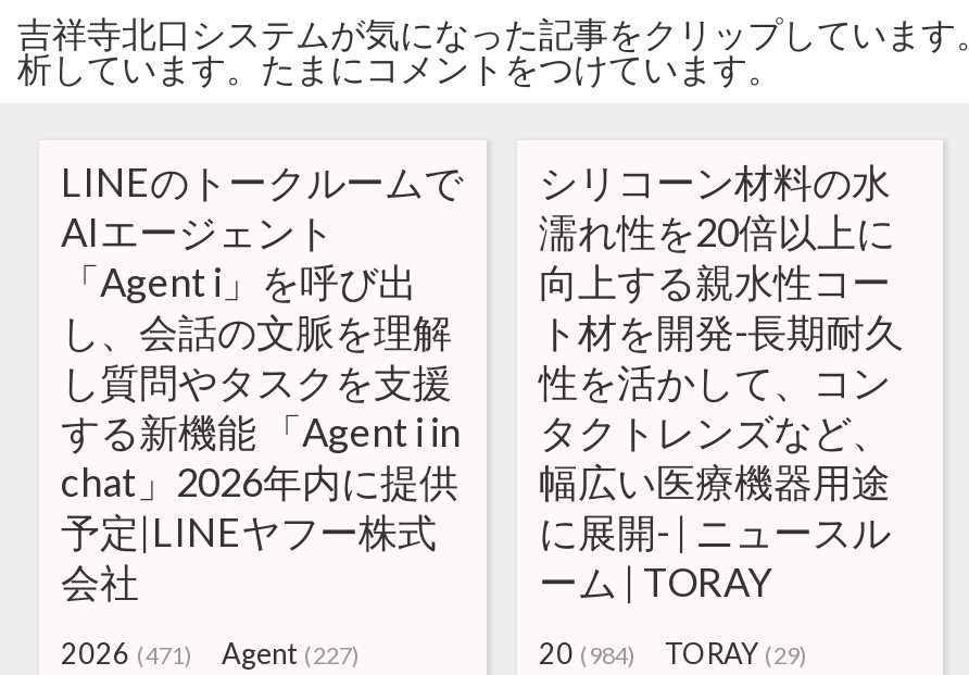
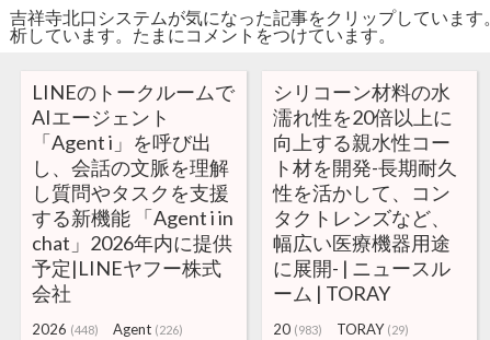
- 2026 (471)
+ 2026 (448)

- Agent (227)
+ Agent (226)

- 20 (984) TORAY (29)
+ 20 (983) TORAY (29)
